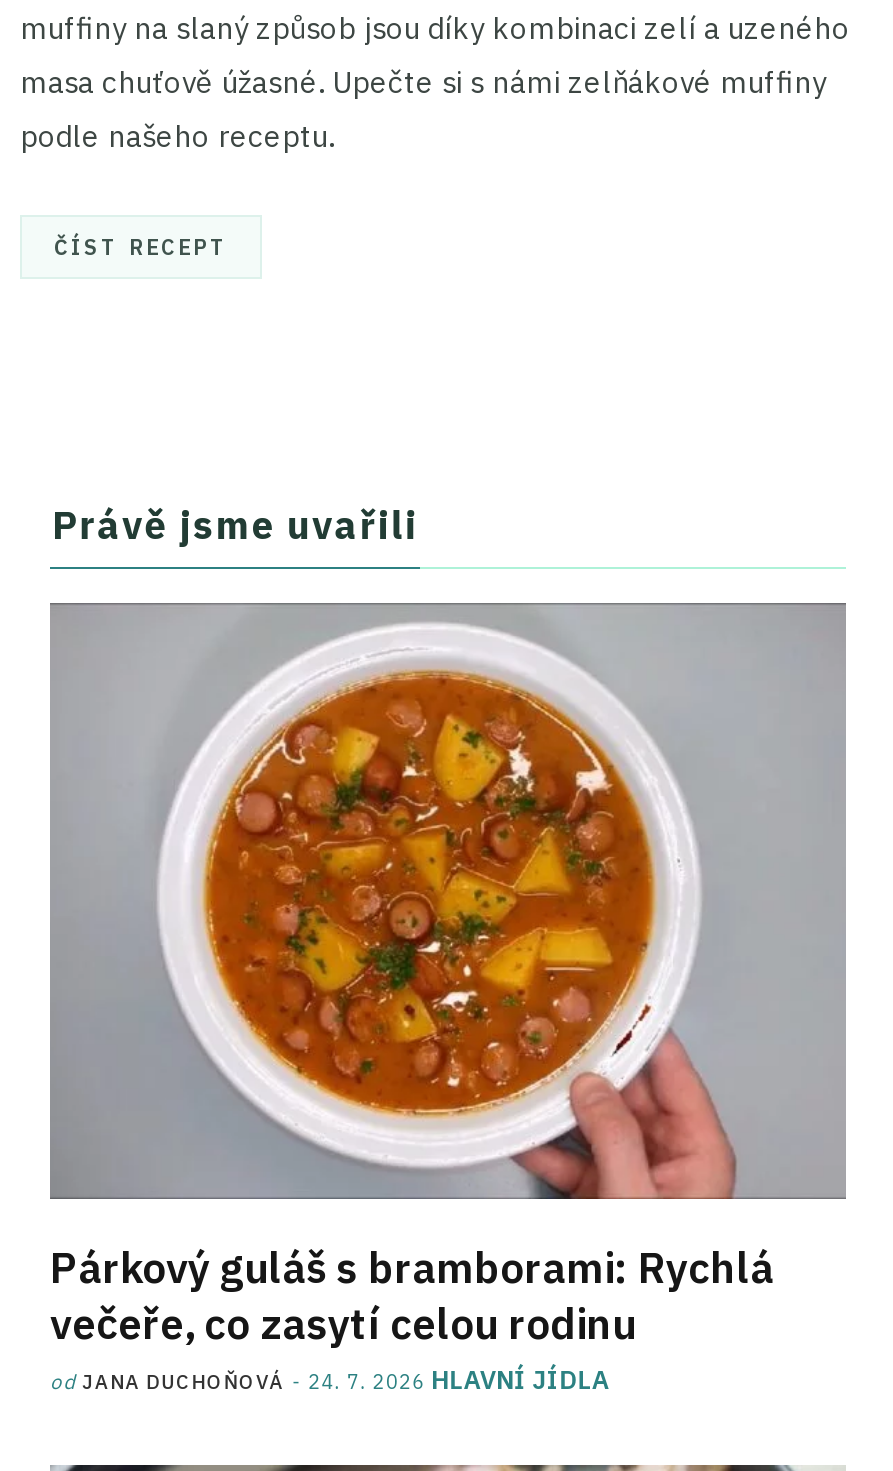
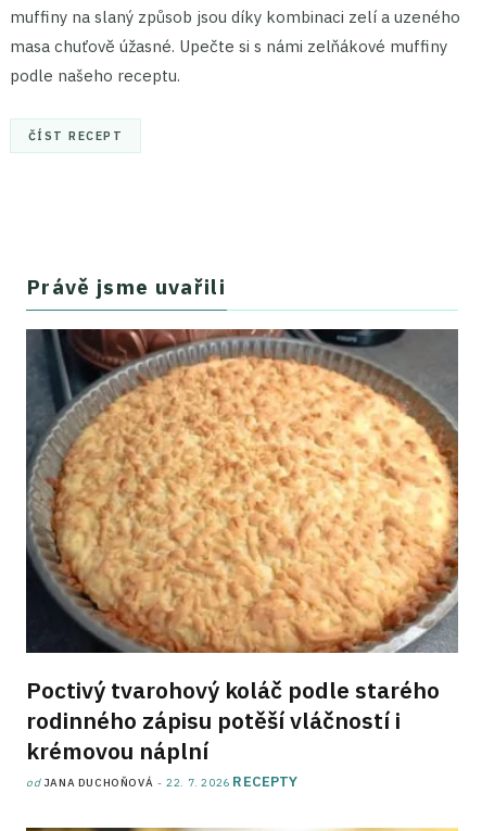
- [image]
- Párkový guláš s bramborami: Rychlá
- večeře, co zasytí celou rodinu
+ [image]
+ Poctivý tvarohový koláč podle starého
+ rodinného zápisu potěší vláčností i
+ krémovou náplní

- od JANA DUCHOŇOVÁ 24. 7. 2026 HLAVNÍ JÍDLA
+ od JANA DUCHOŇOVÁ 22. 7. 2026 RECEPTY
